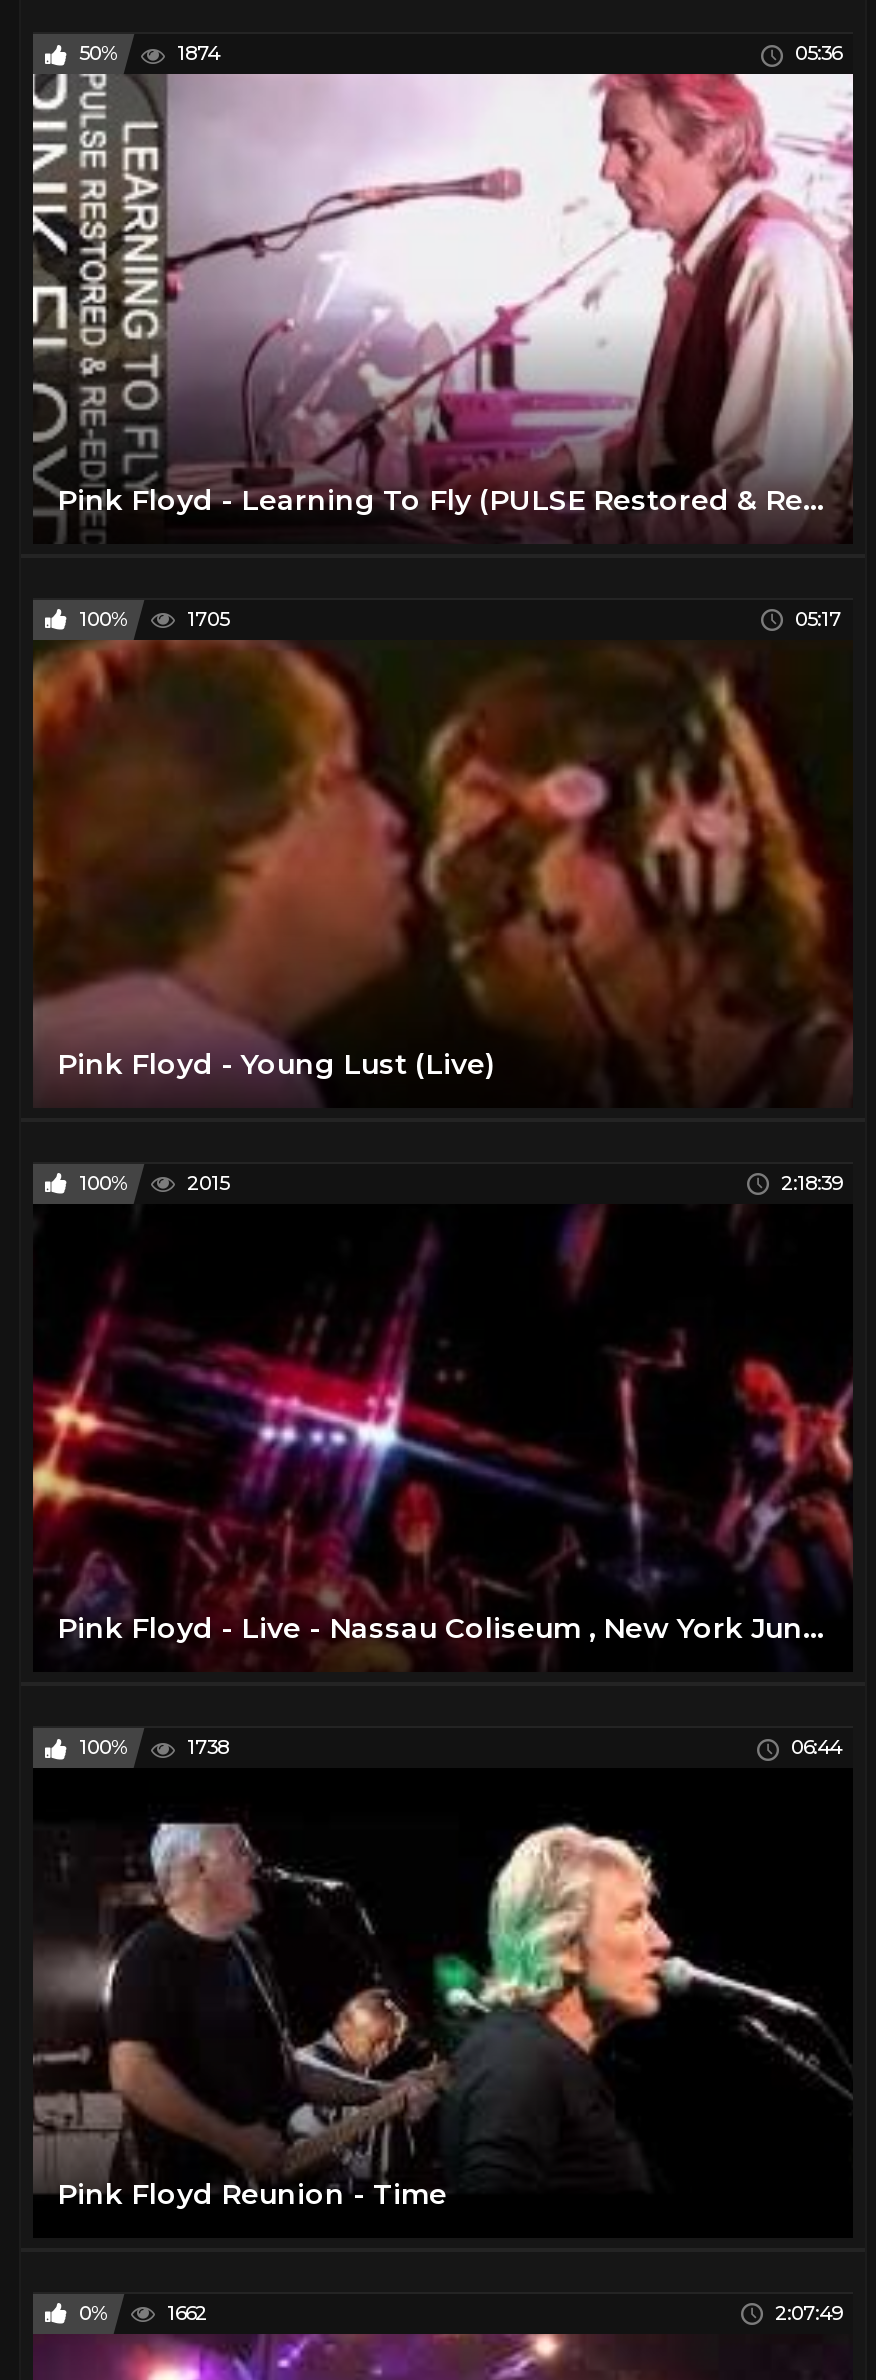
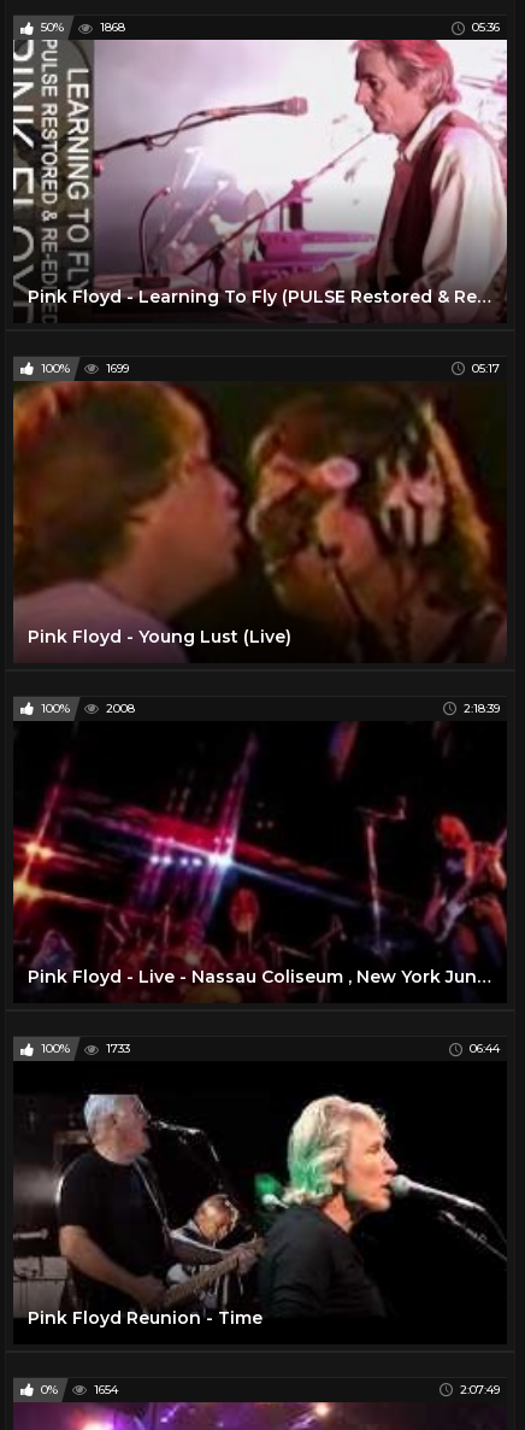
- 1874
+ 1868

- 1705
+ 1699

- 2015
+ 2008

- 1738
+ 1733

- 1662
+ 1654
